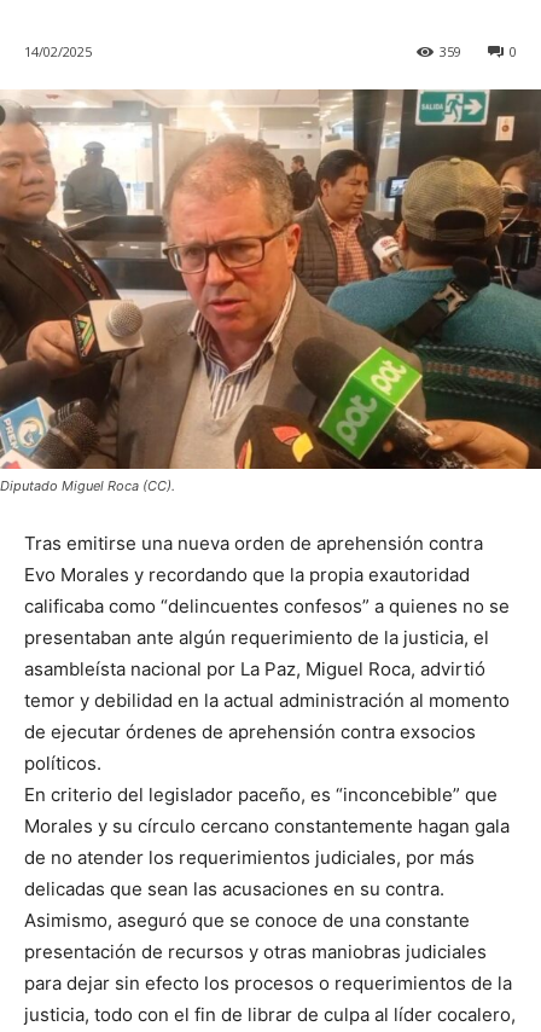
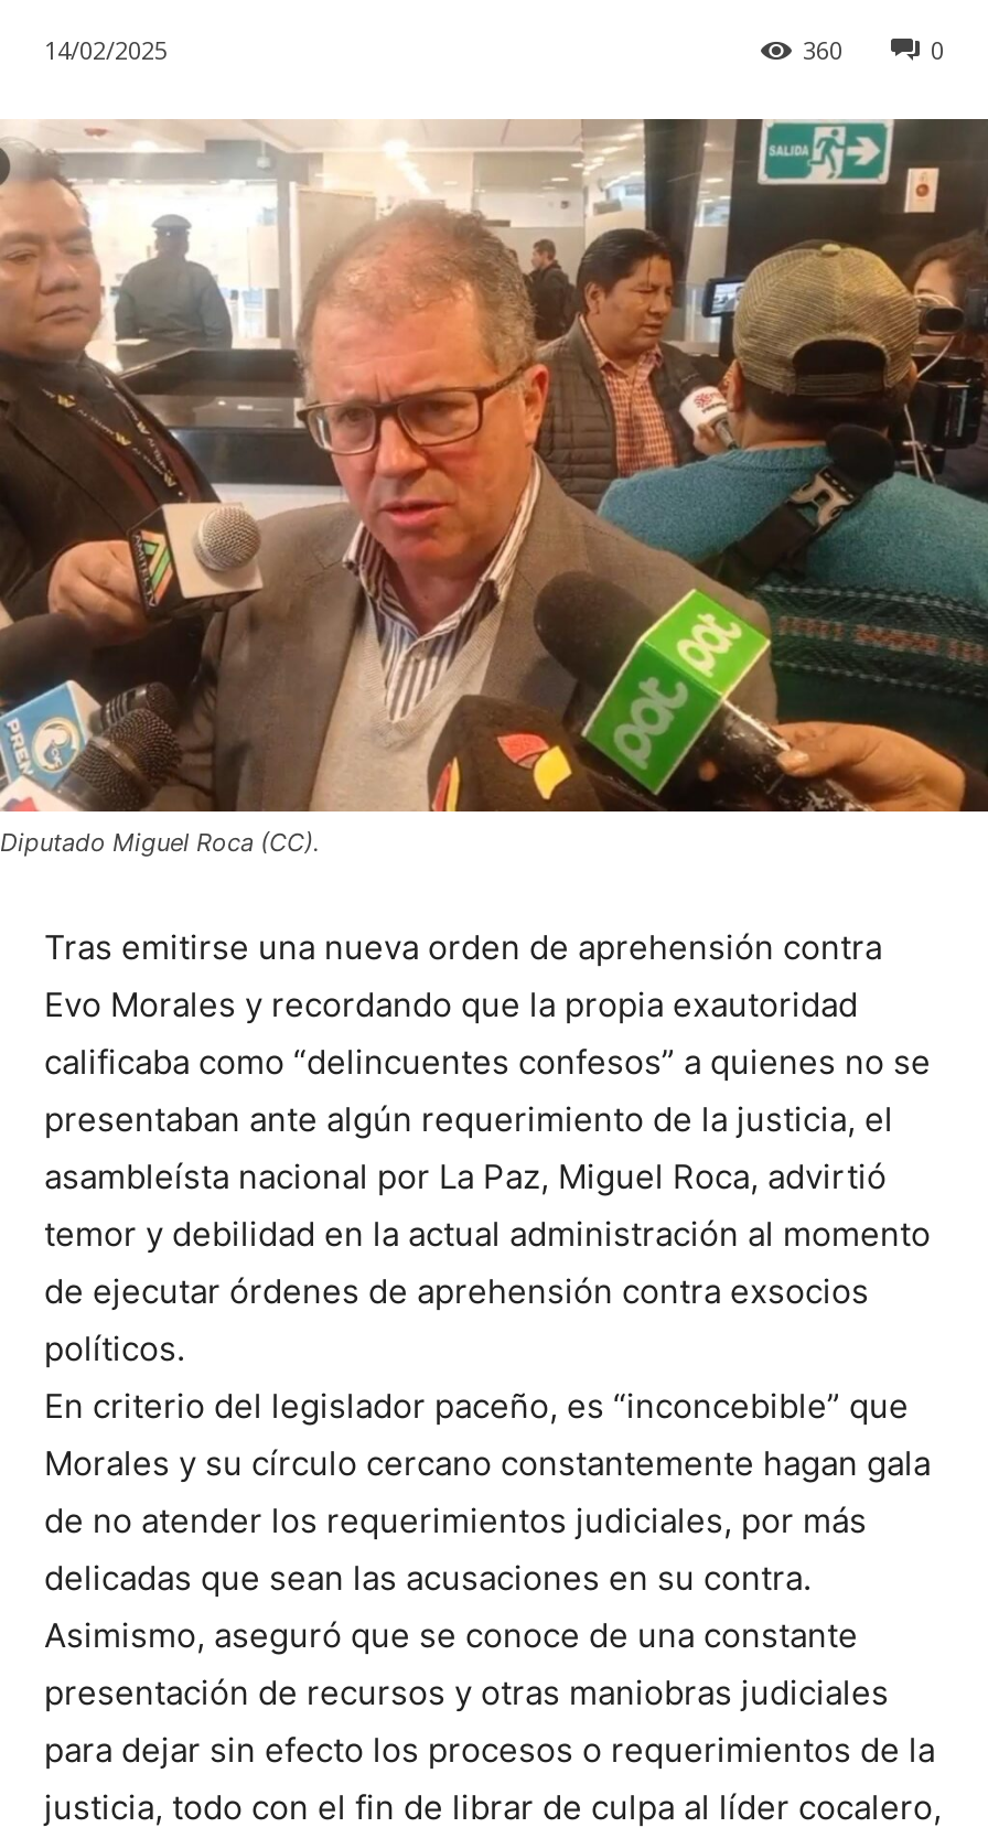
- 359
+ 360
